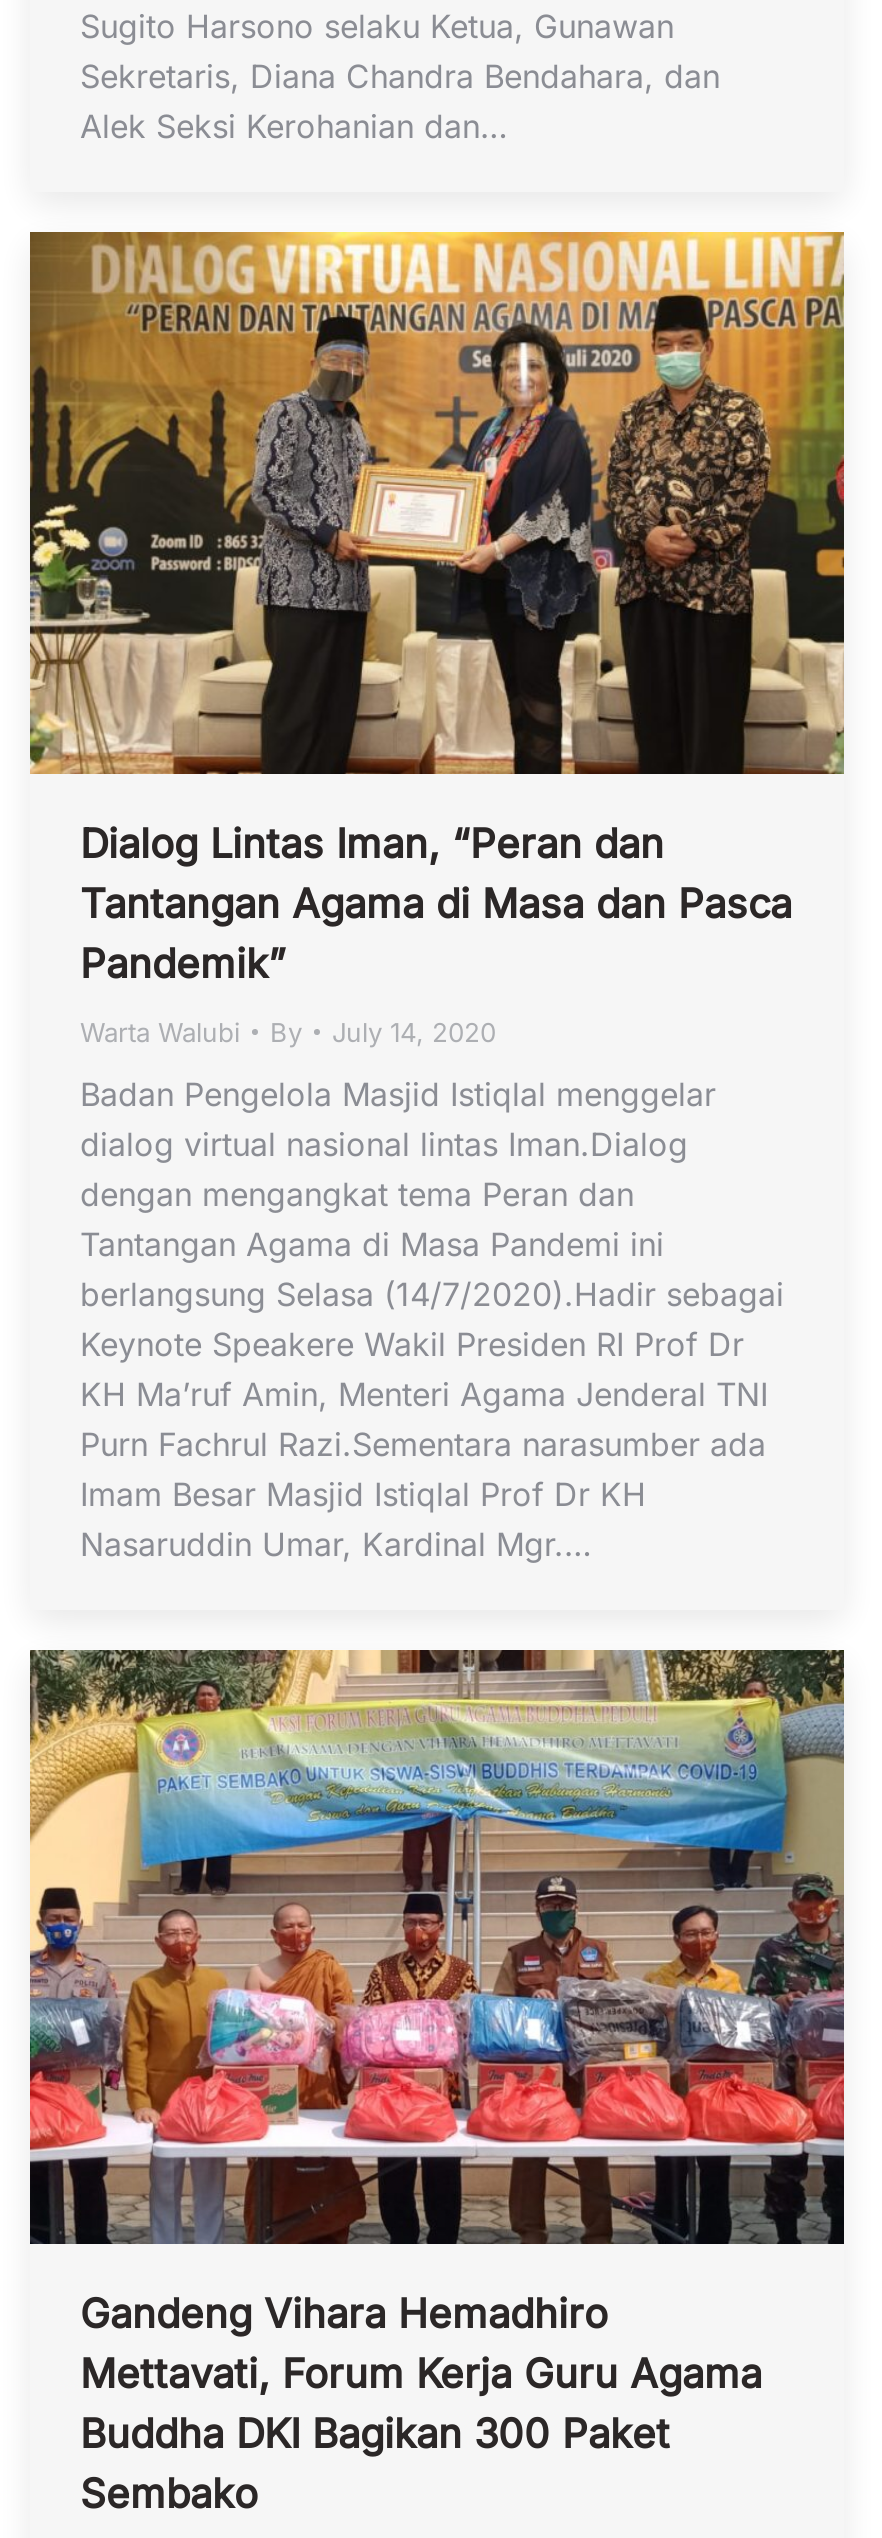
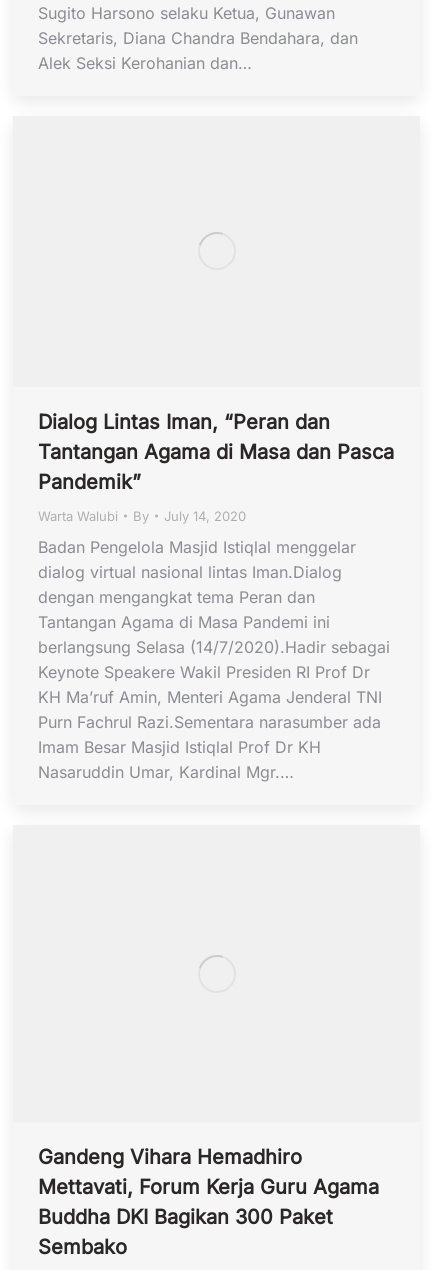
- [image]

- [image]
